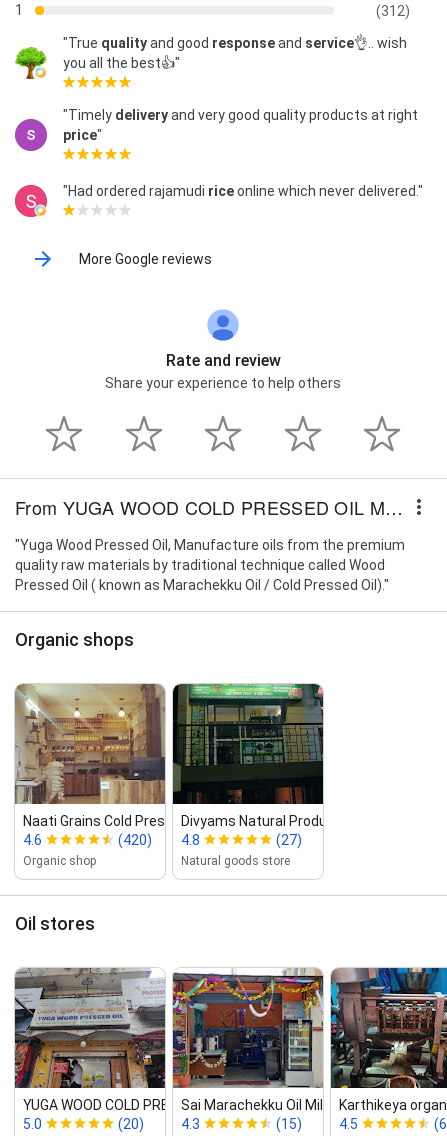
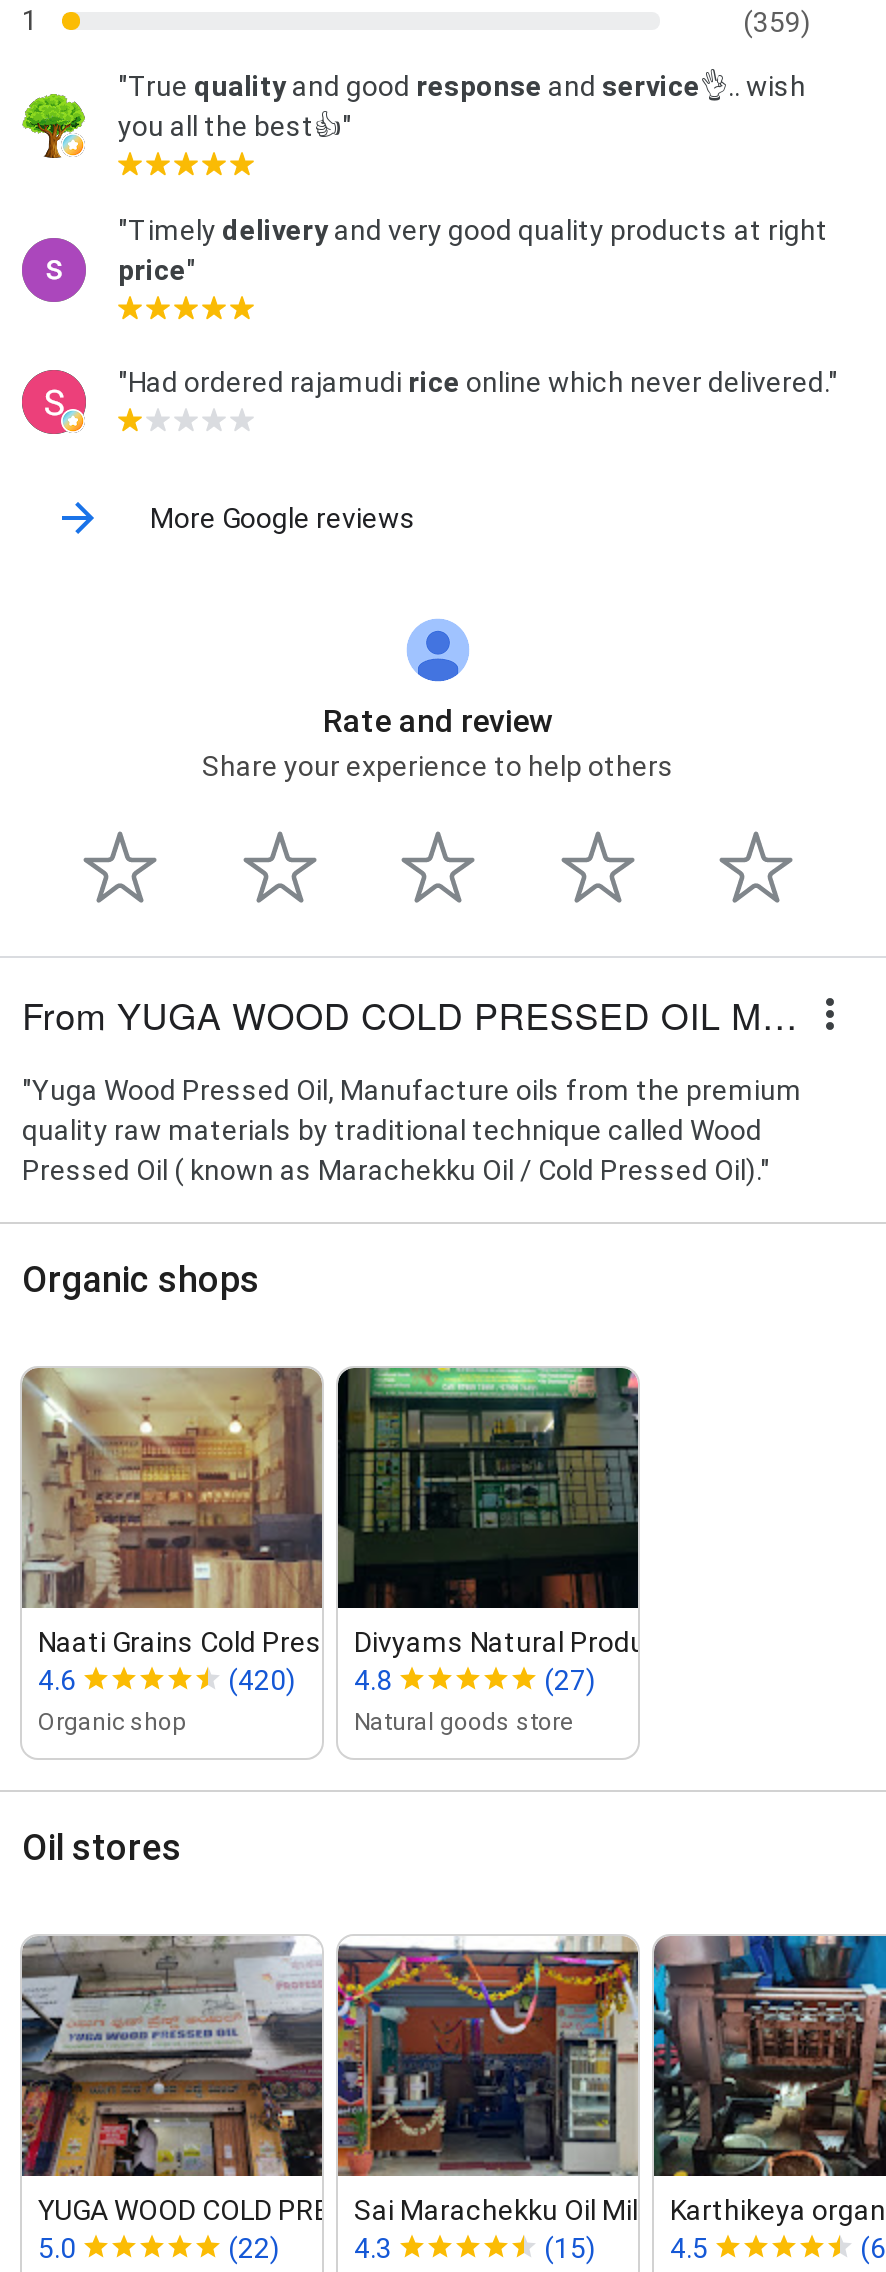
- (312)
+ (359)

- (20)
+ (22)
